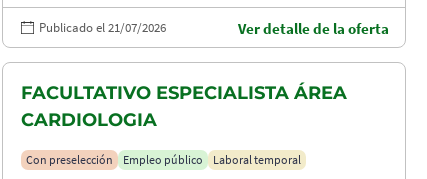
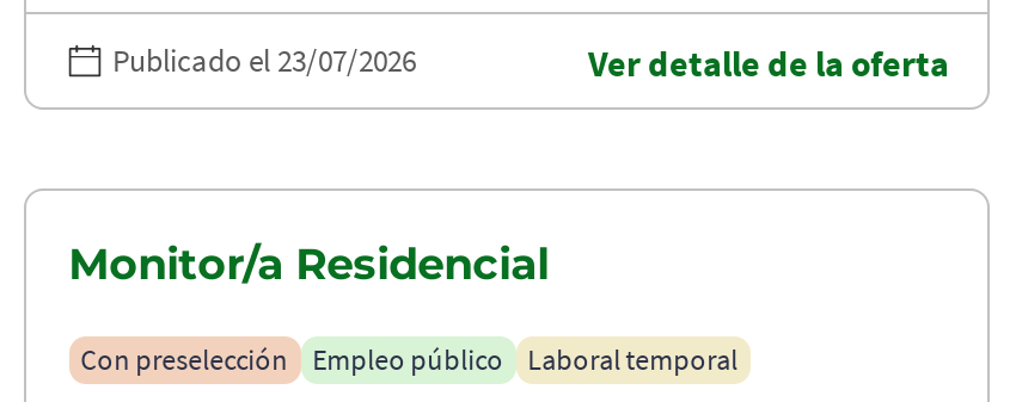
- Publicado el 21/07/2026
+ Publicado el 23/07/2026

- FACULTATIVO ESPECIALISTA ÁREA
- CARDIOLOGIA
+ Monitor/a Residencial
